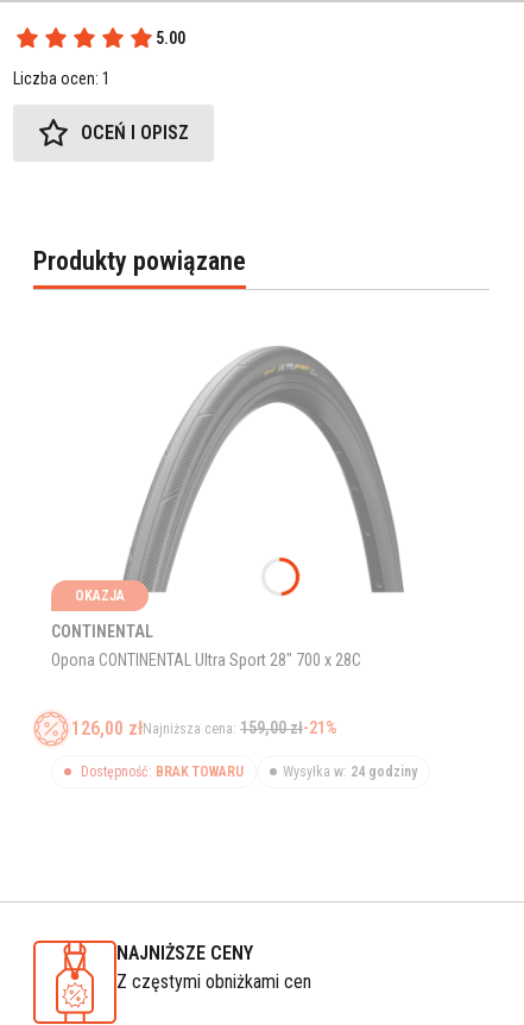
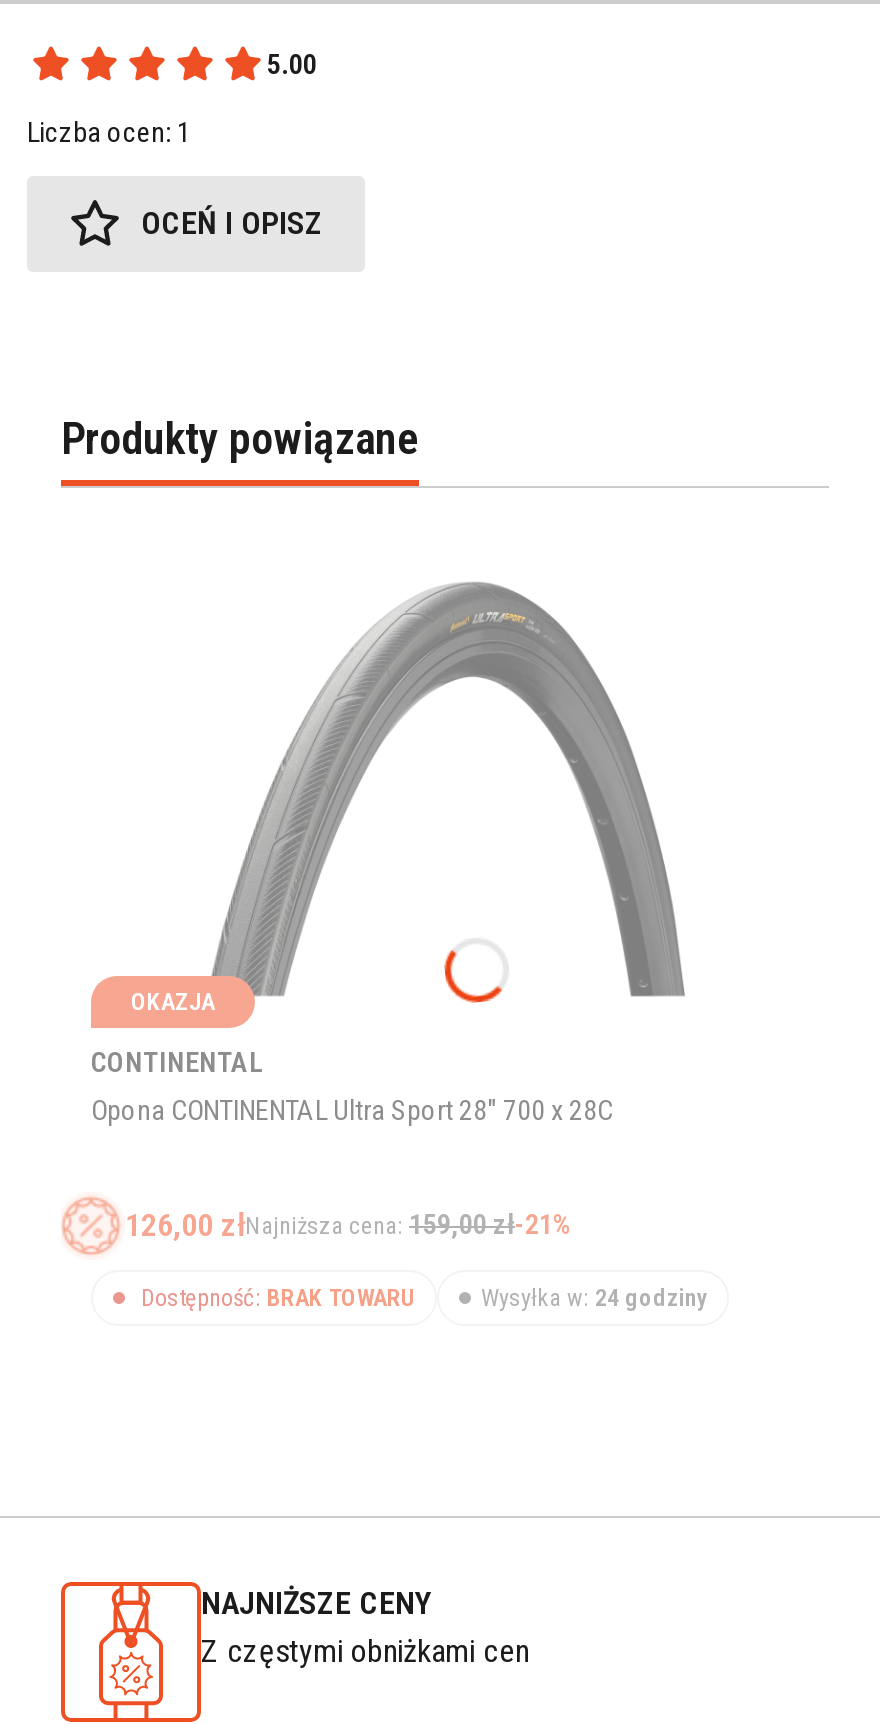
- [image]
+ [image]
